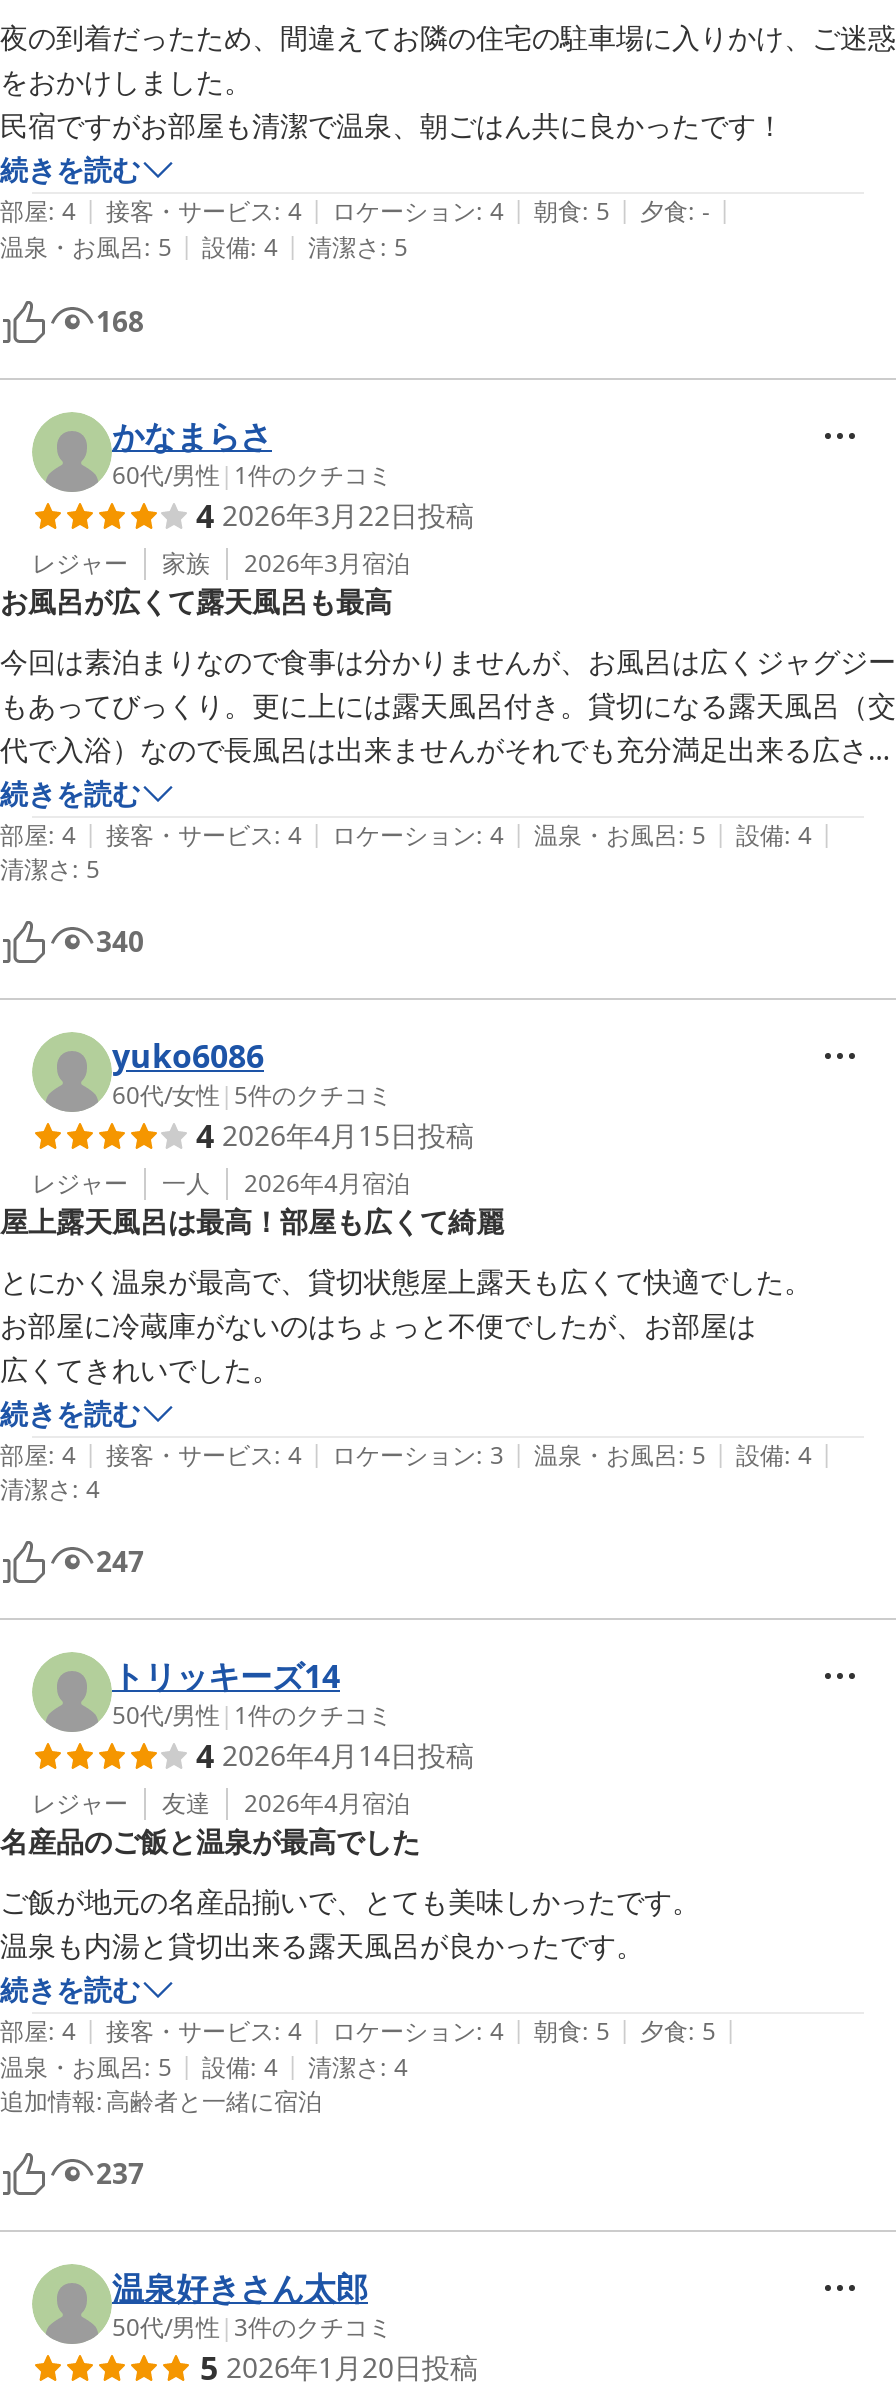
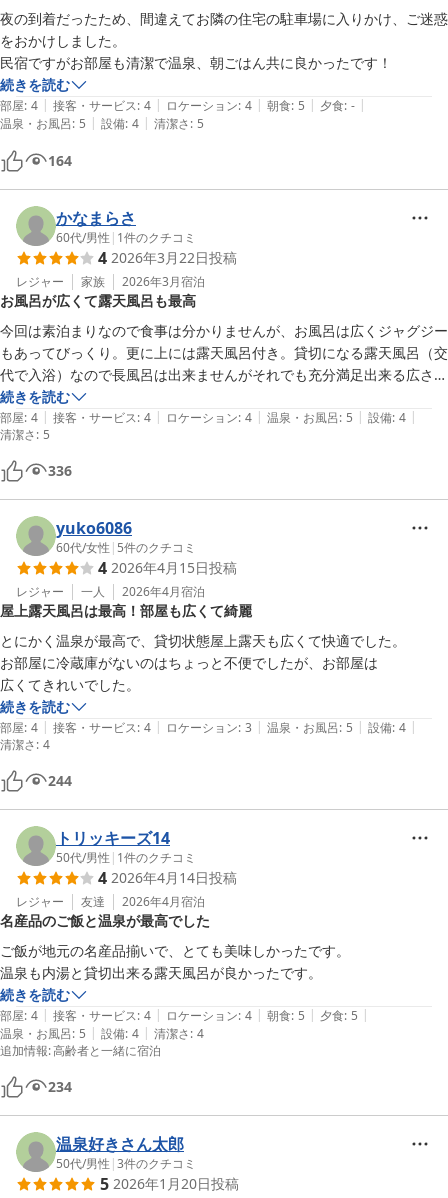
- 168
+ 164

- 340
+ 336

- 247
+ 244

- 237
+ 234
